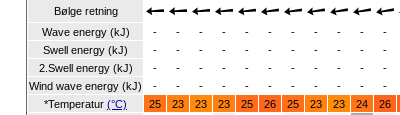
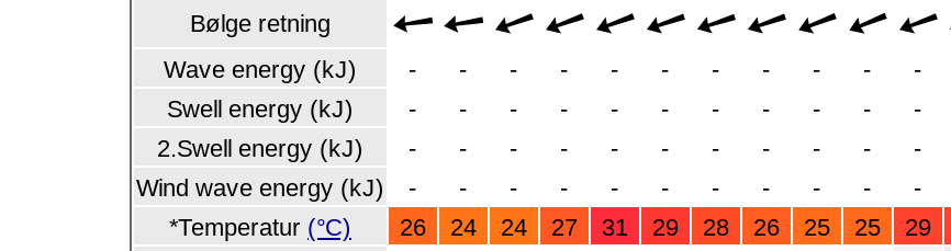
- 25
- 23
- 23
- 23
- 25
+ 26
+ 24
+ 24
+ 27
+ 31
+ 29
+ 28

- 23
- 23
- 24
- 26
+ 25
+ 29
